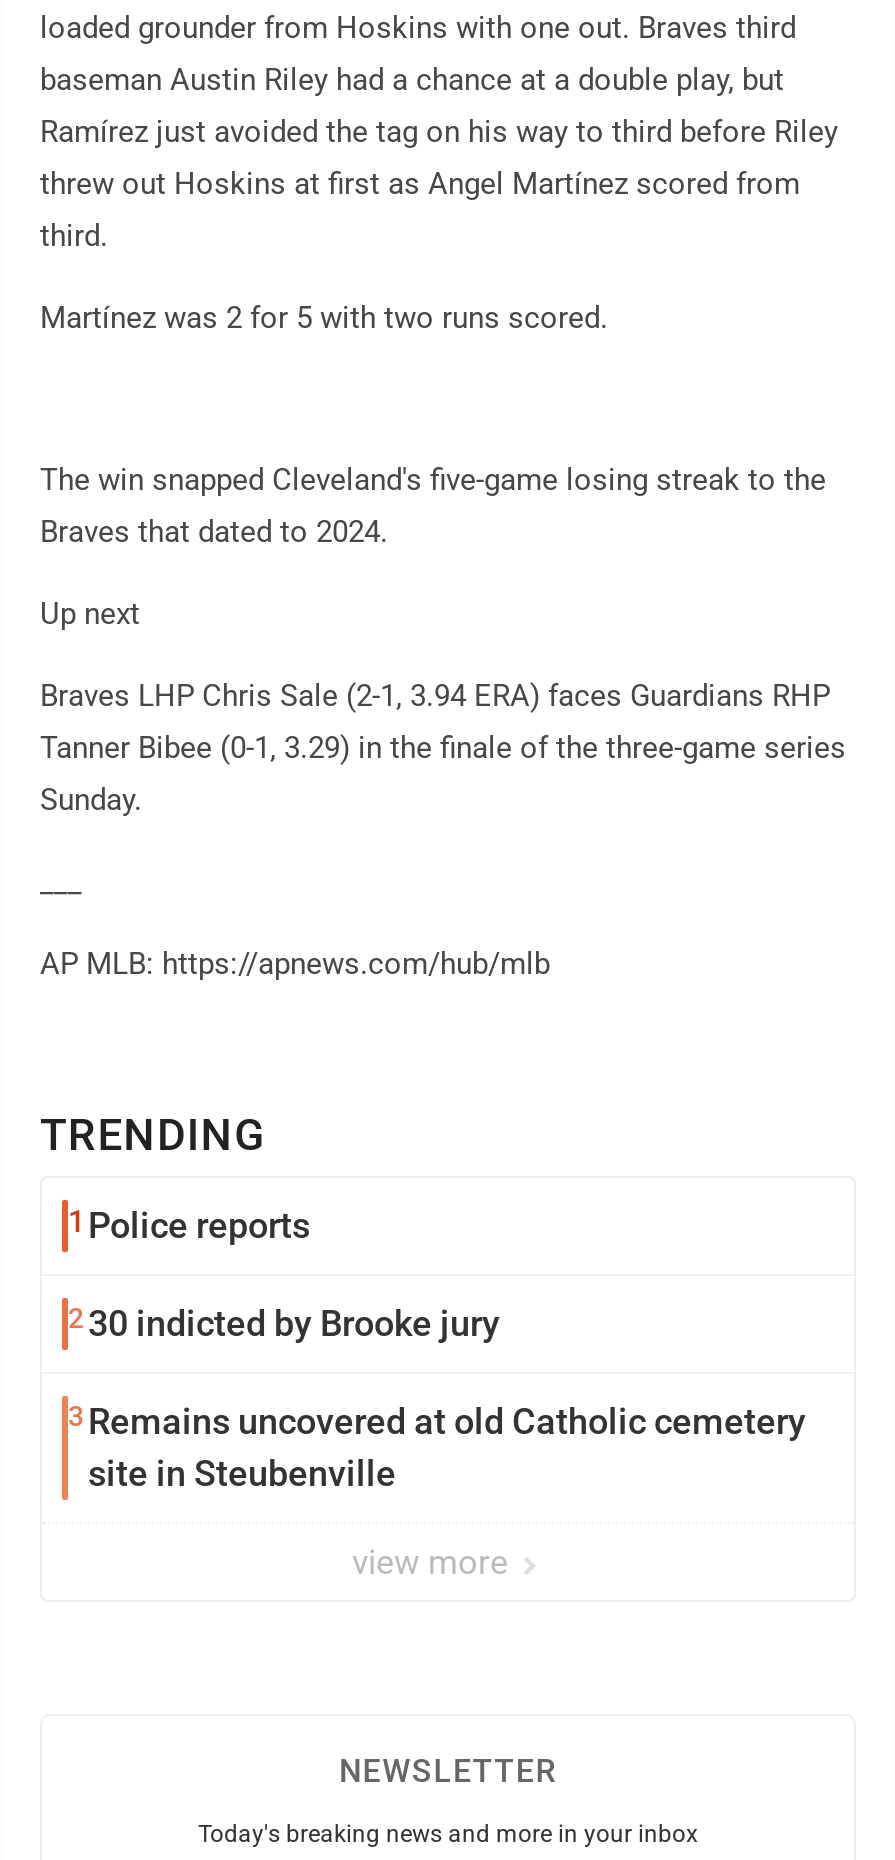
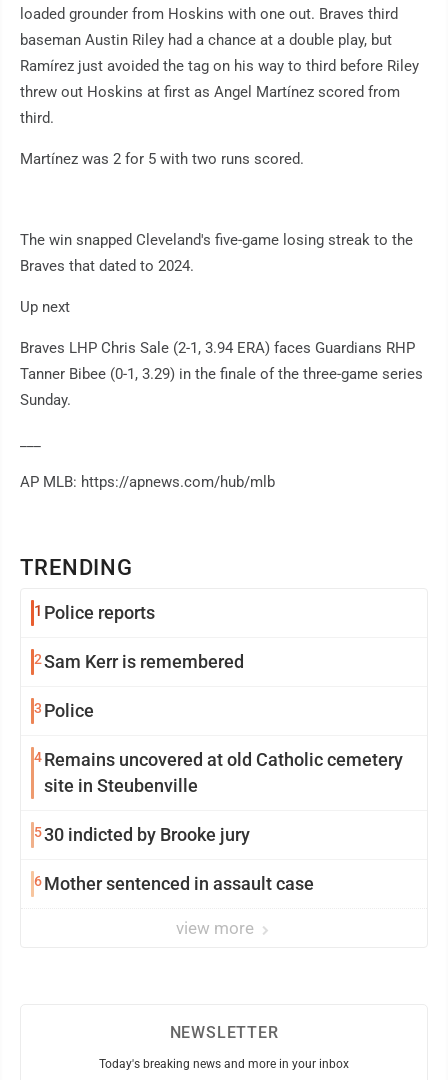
- 2 30 indicted by Brooke jury
- 3 Remains uncovered at old Catholic cemetery
+ 2 Sam Kerr is remembered
+ 3 Police
+ 4 Remains uncovered at old Catholic cemetery

+ 5 30 indicted by Brooke jury
+ 6 Mother sentenced in assault case
